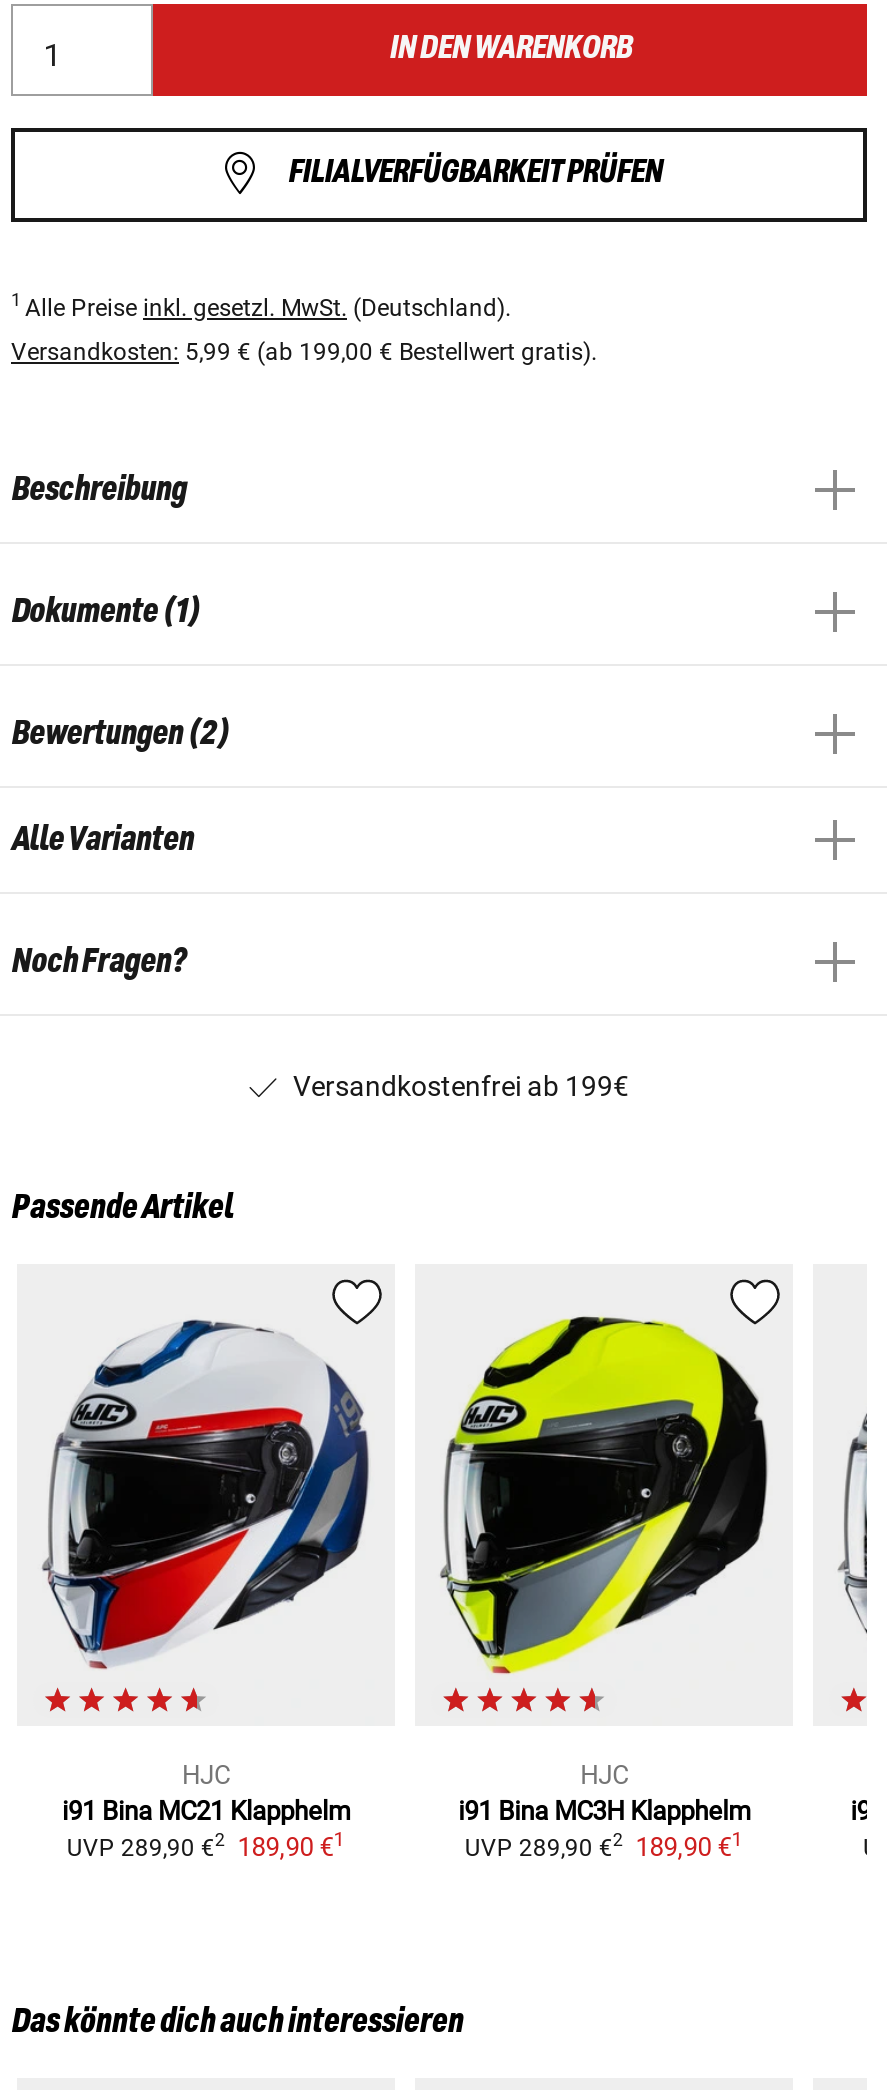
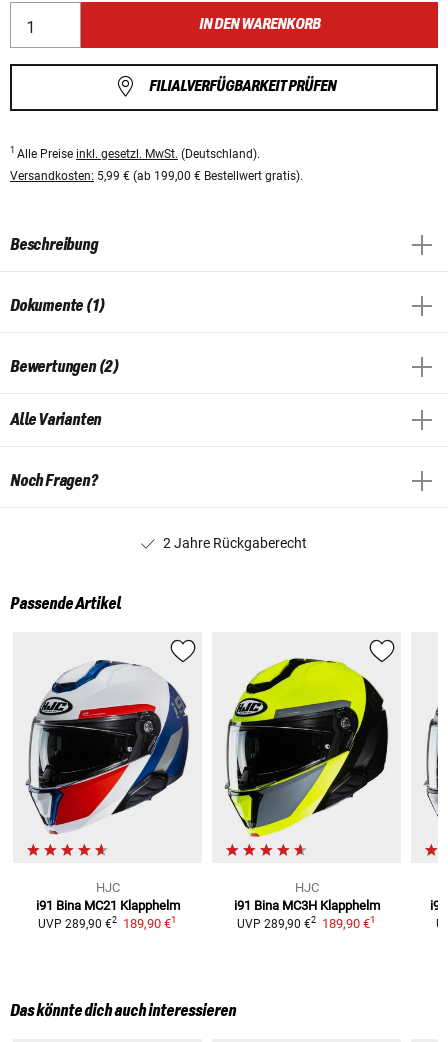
- Versandkostenfrei ab 199€
+ 2 Jahre Rückgaberecht
